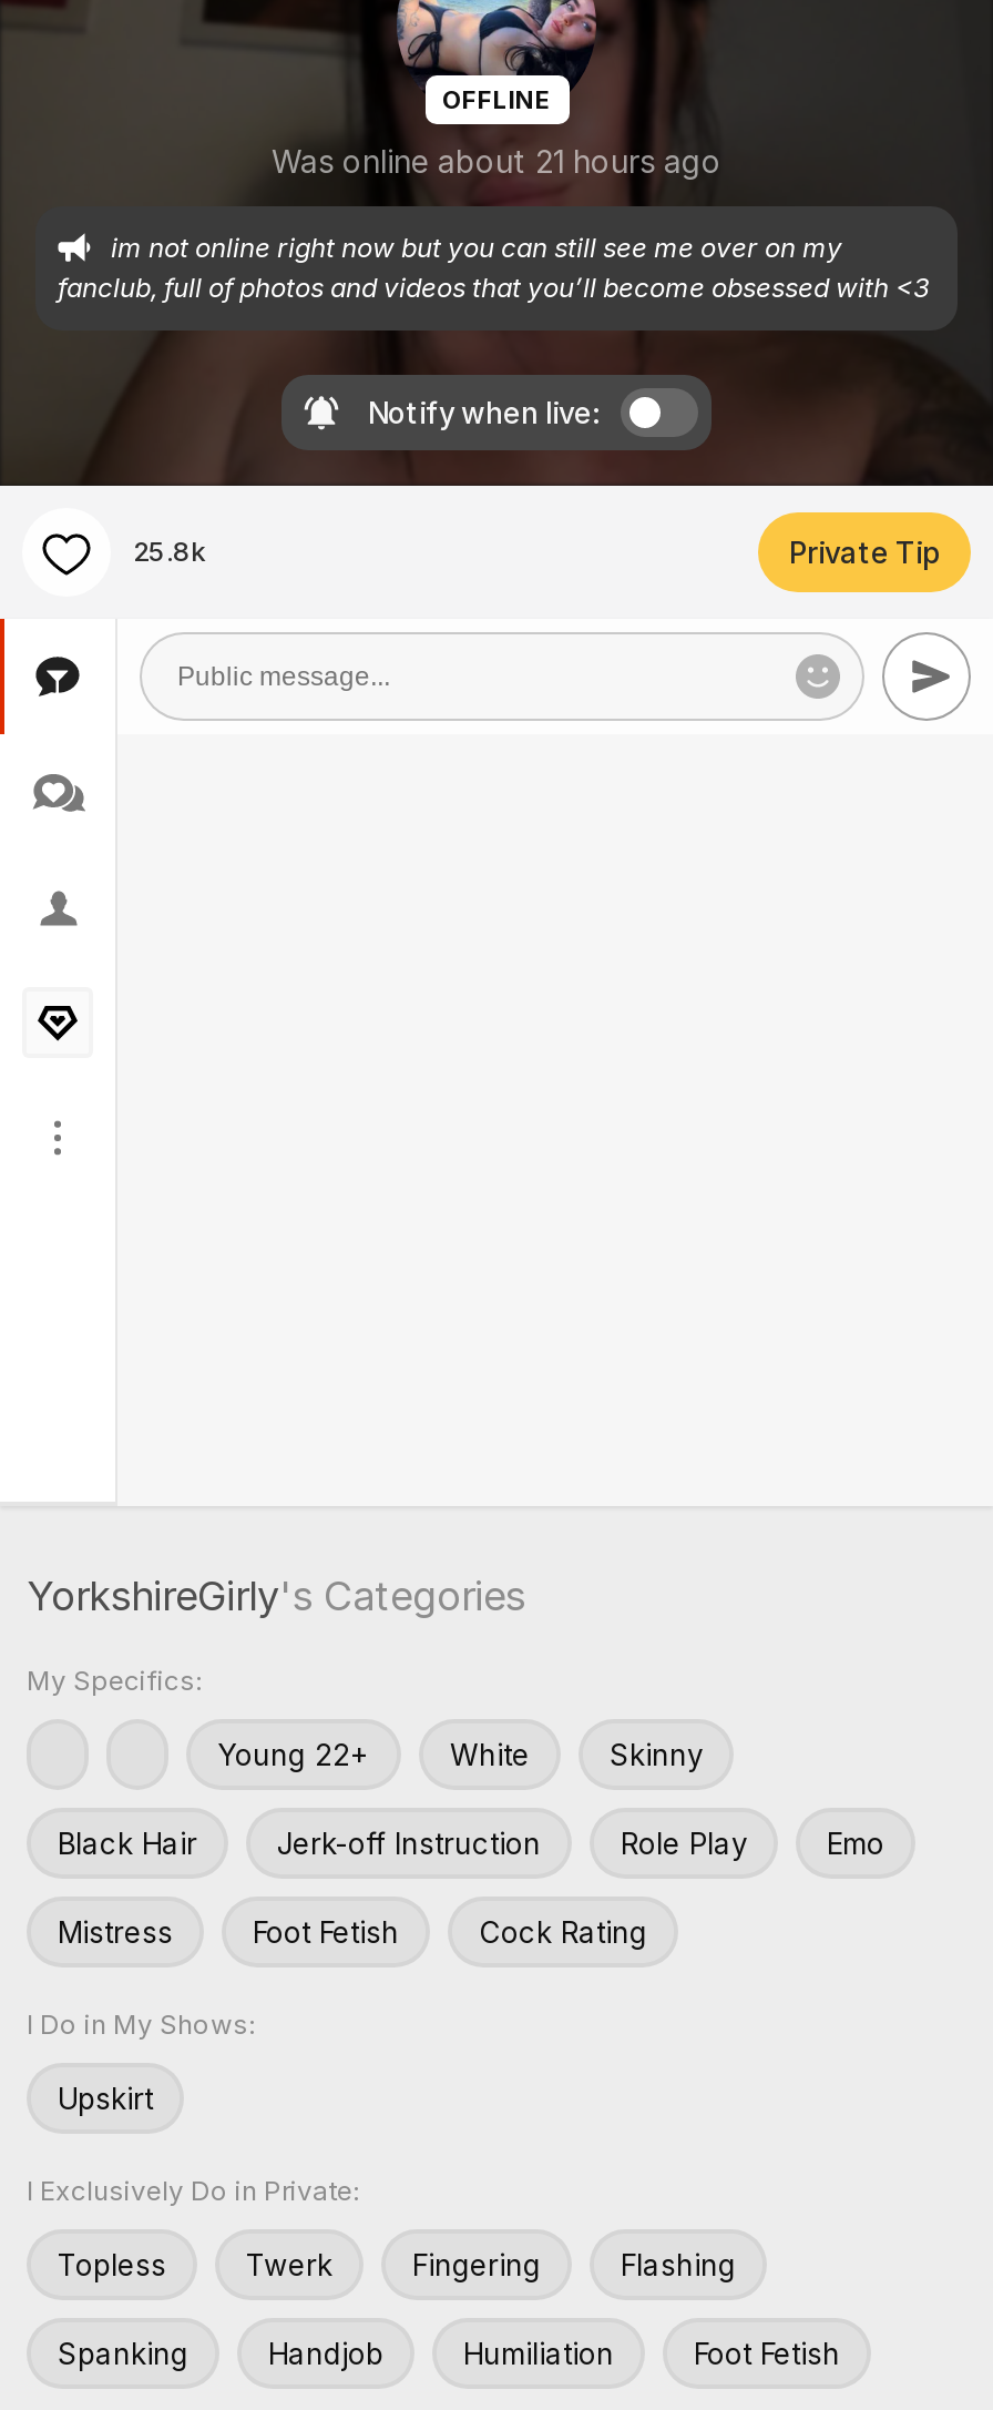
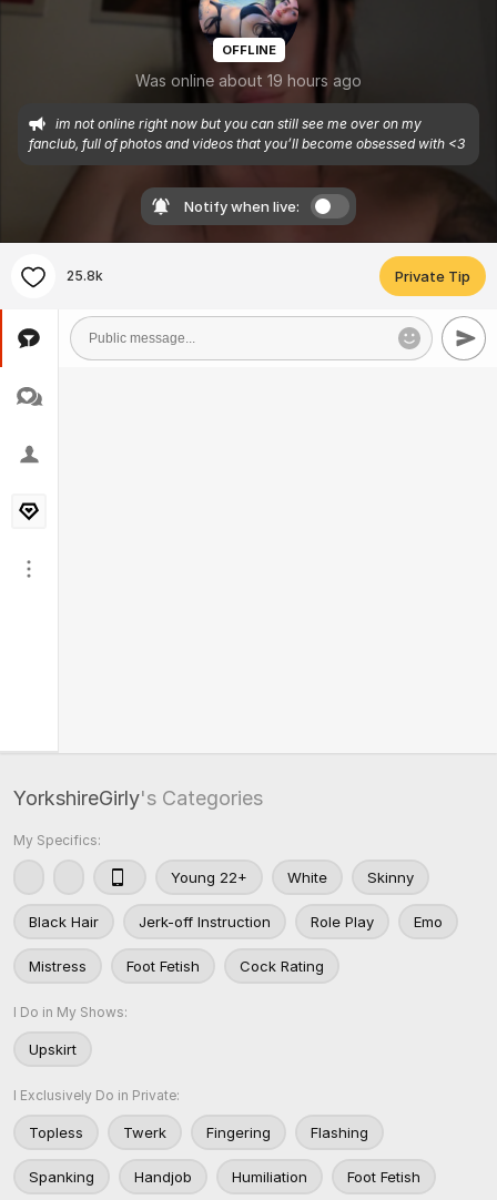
- Was online about 21 hours ago
+ Was online about 19 hours ago
